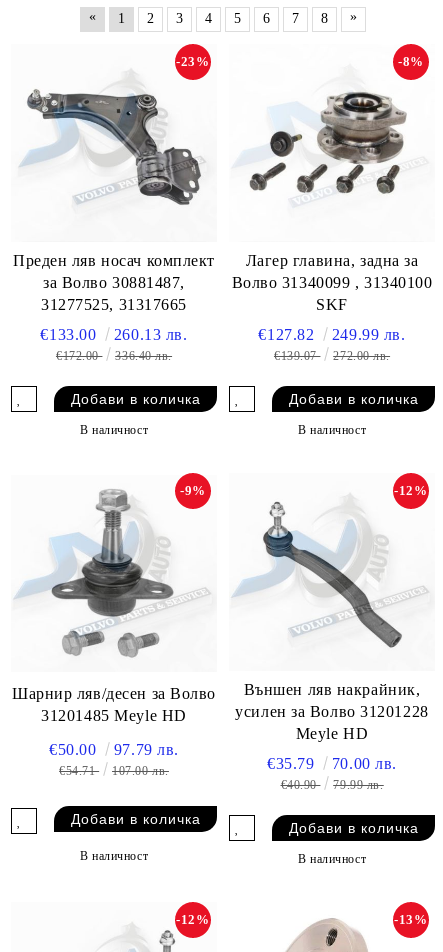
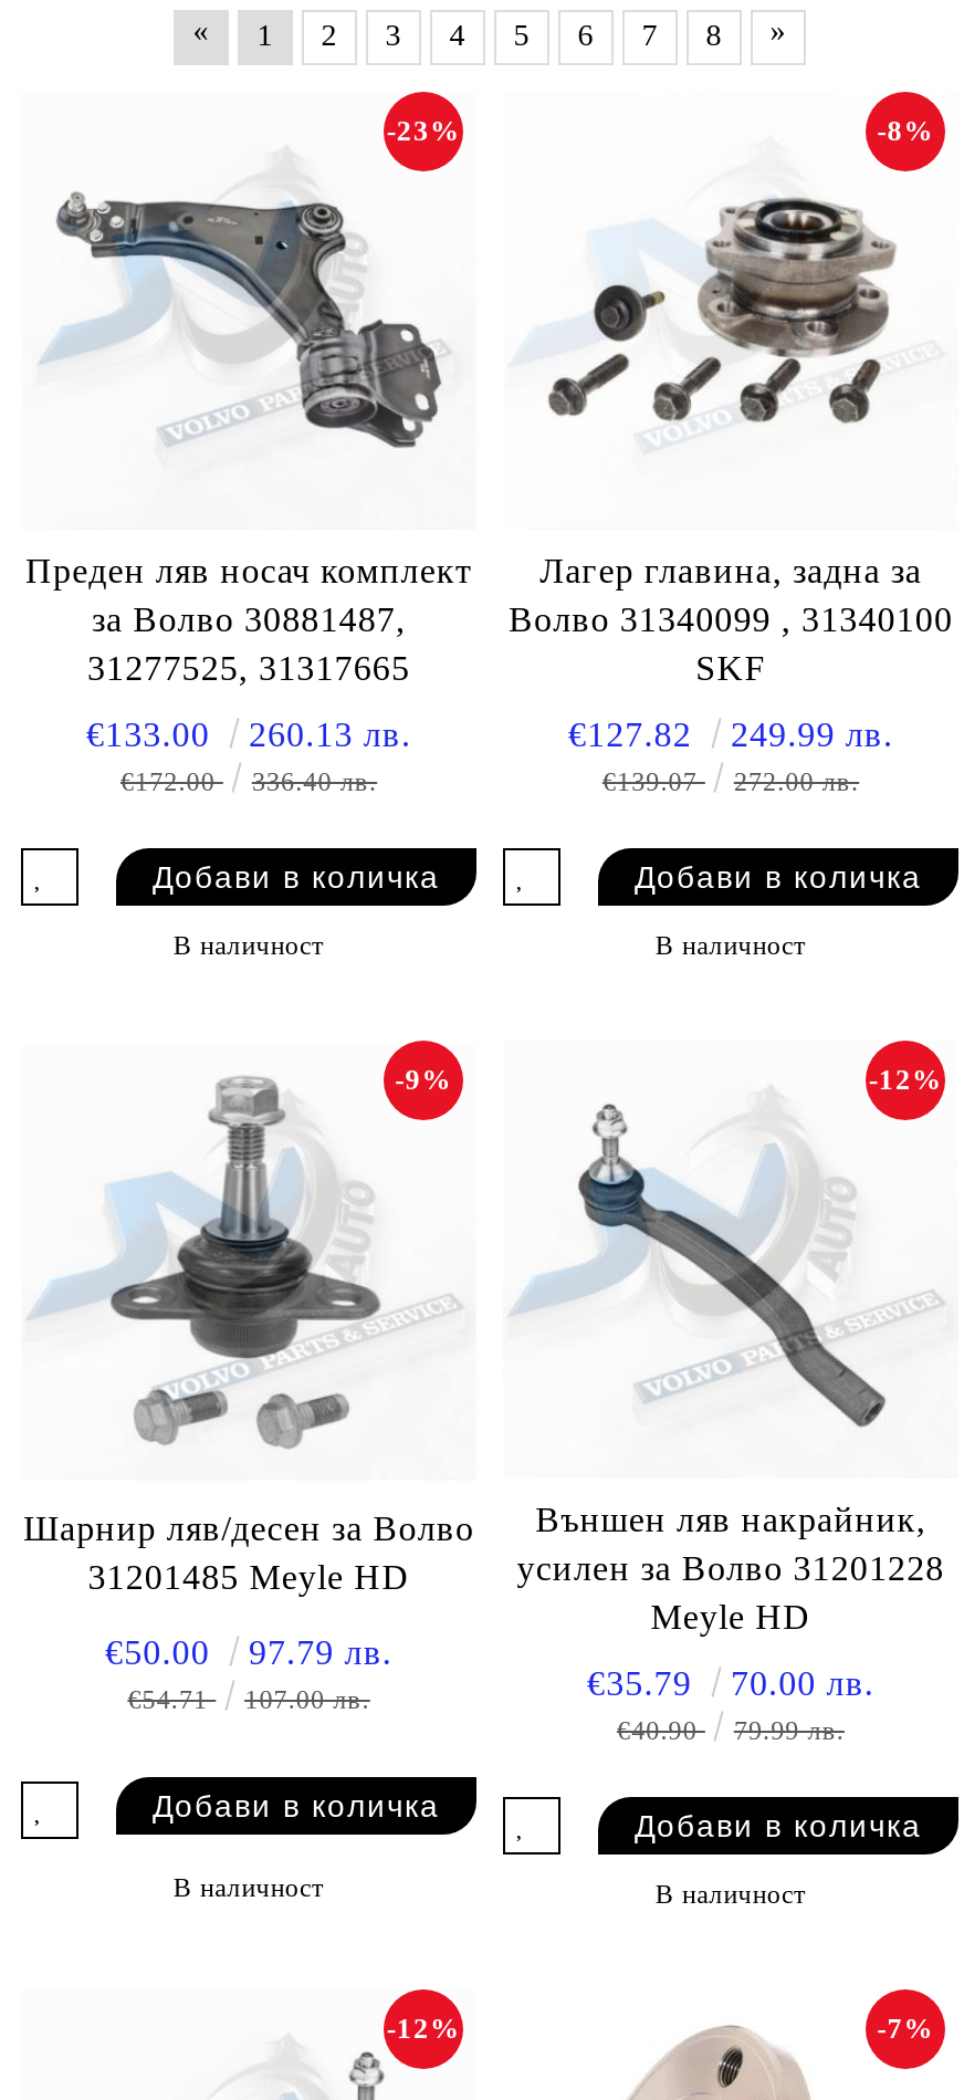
- -13%
+ -7%
